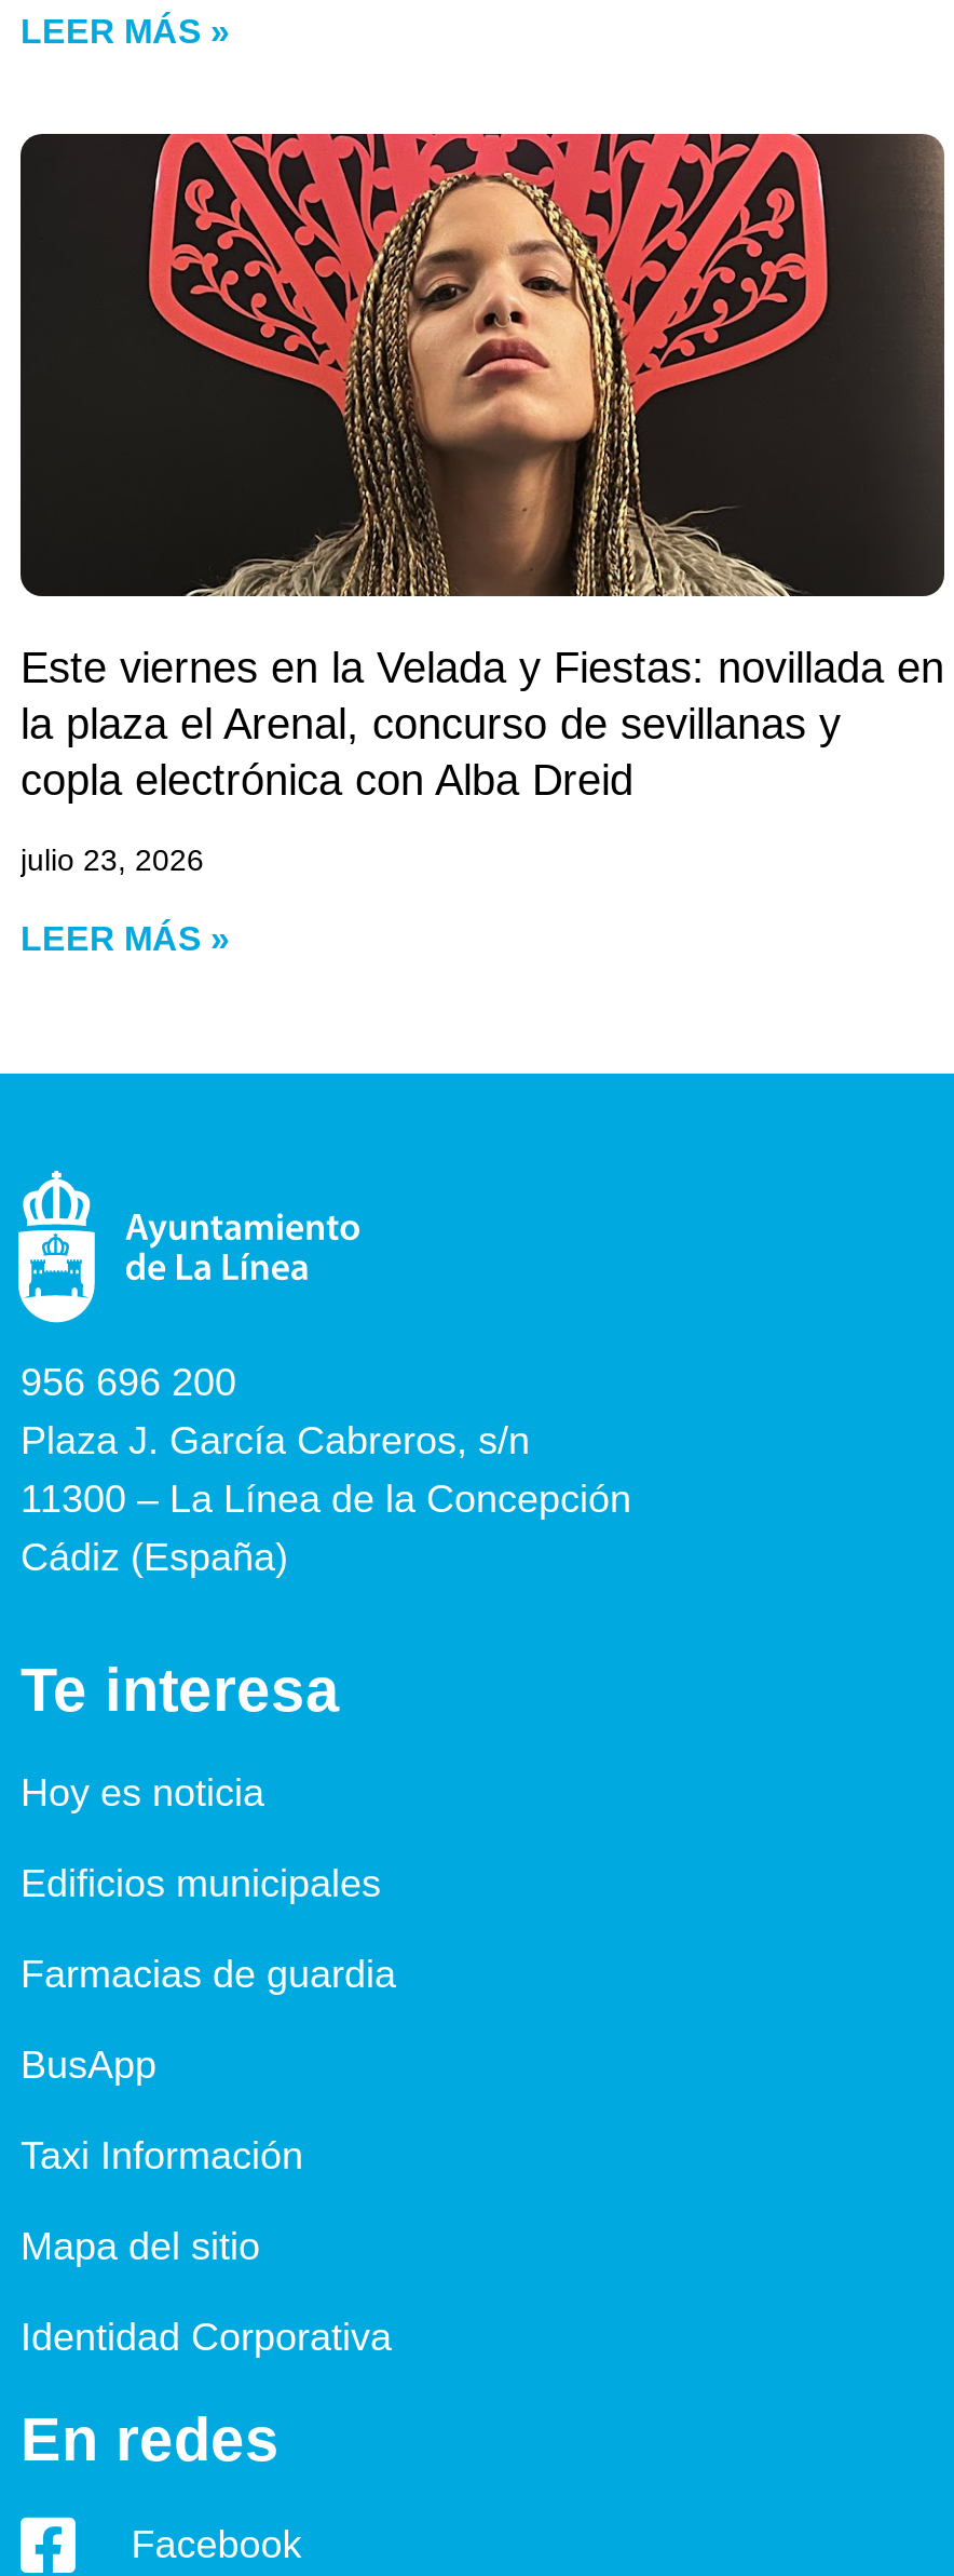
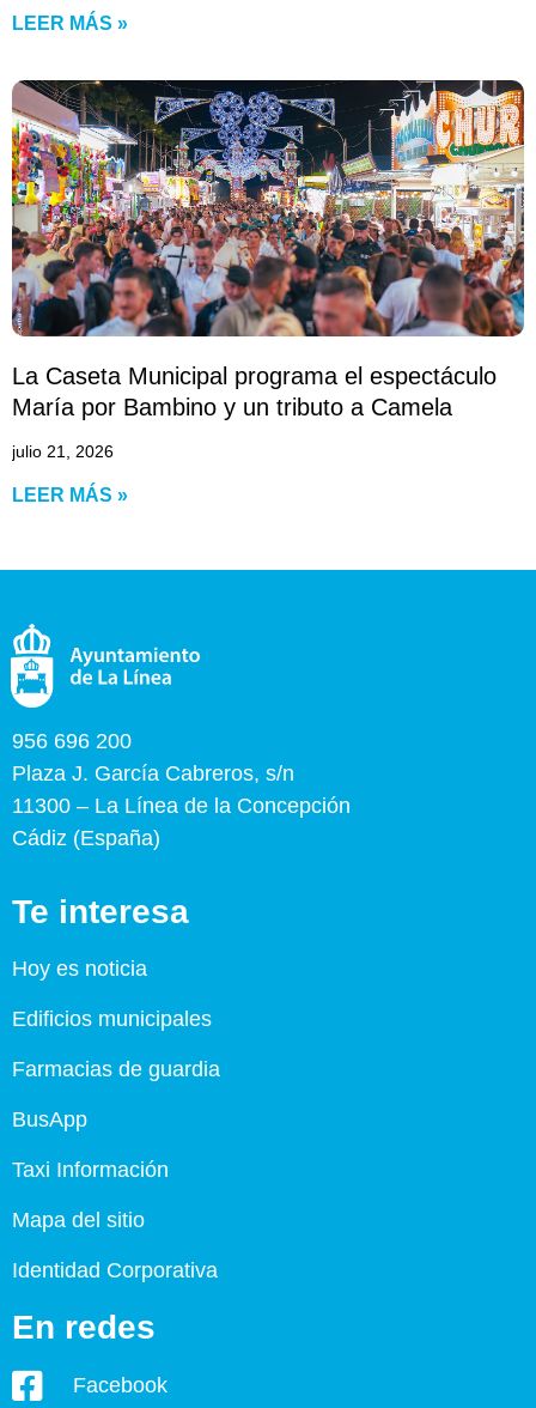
- [image]
- Este viernes en la Velada y Fiestas: novillada en
- la plaza el Arenal, concurso de sevillanas y
- copla electrónica con Alba Dreid
+ [image]
+ La Caseta Municipal programa el espectáculo
+ María por Bambino y un tributo a Camela

- julio 23, 2026
+ julio 21, 2026
